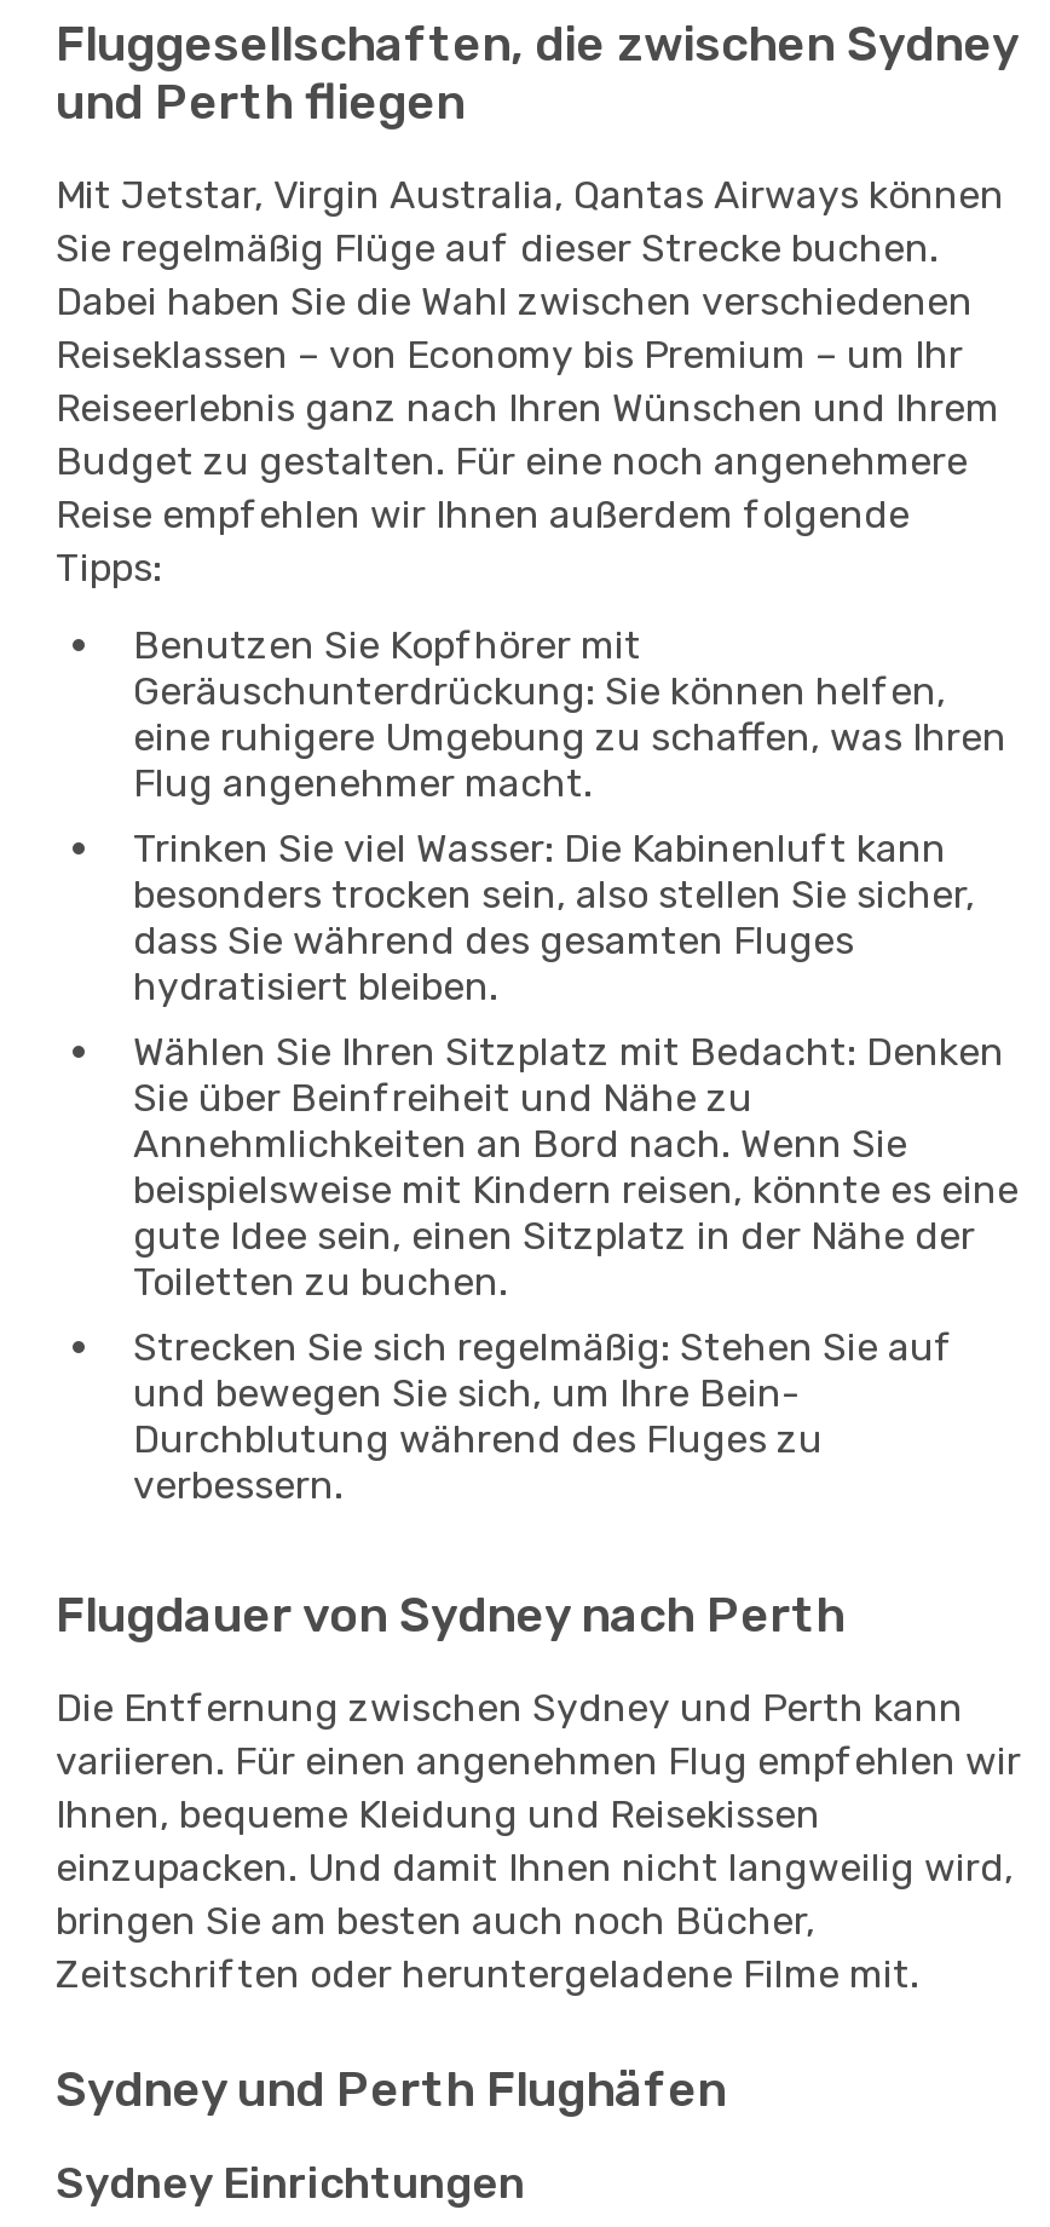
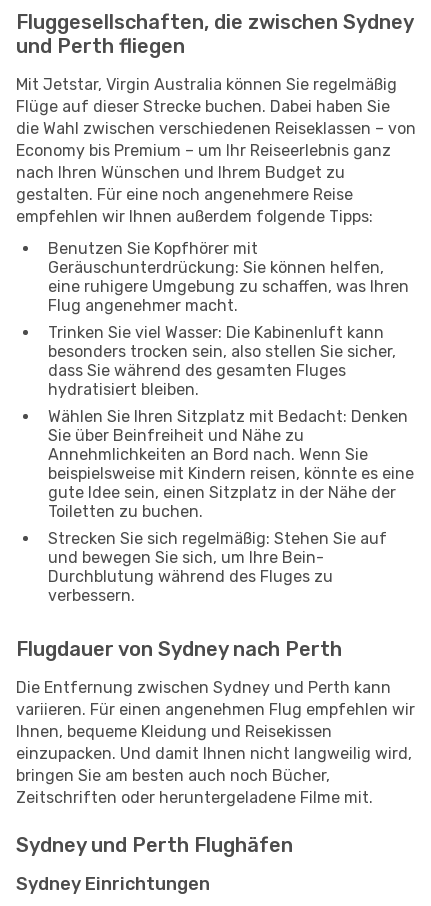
- Mit Jetstar, Virgin Australia, Qantas Airways können
- Sie regelmäßig Flüge auf dieser Strecke buchen.
- Dabei haben Sie die Wahl zwischen verschiedenen
- Reiseklassen – von Economy bis Premium – um Ihr
- Reiseerlebnis ganz nach Ihren Wünschen und Ihrem
- Budget zu gestalten. Für eine noch angenehmere
- Reise empfehlen wir Ihnen außerdem folgende
- Tipps:
+ Mit Jetstar, Virgin Australia können Sie regelmäßig
+ Flüge auf dieser Strecke buchen. Dabei haben Sie
+ die Wahl zwischen verschiedenen Reiseklassen – von
+ Economy bis Premium – um Ihr Reiseerlebnis ganz
+ nach Ihren Wünschen und Ihrem Budget zu
+ gestalten. Für eine noch angenehmere Reise
+ empfehlen wir Ihnen außerdem folgende Tipps:
